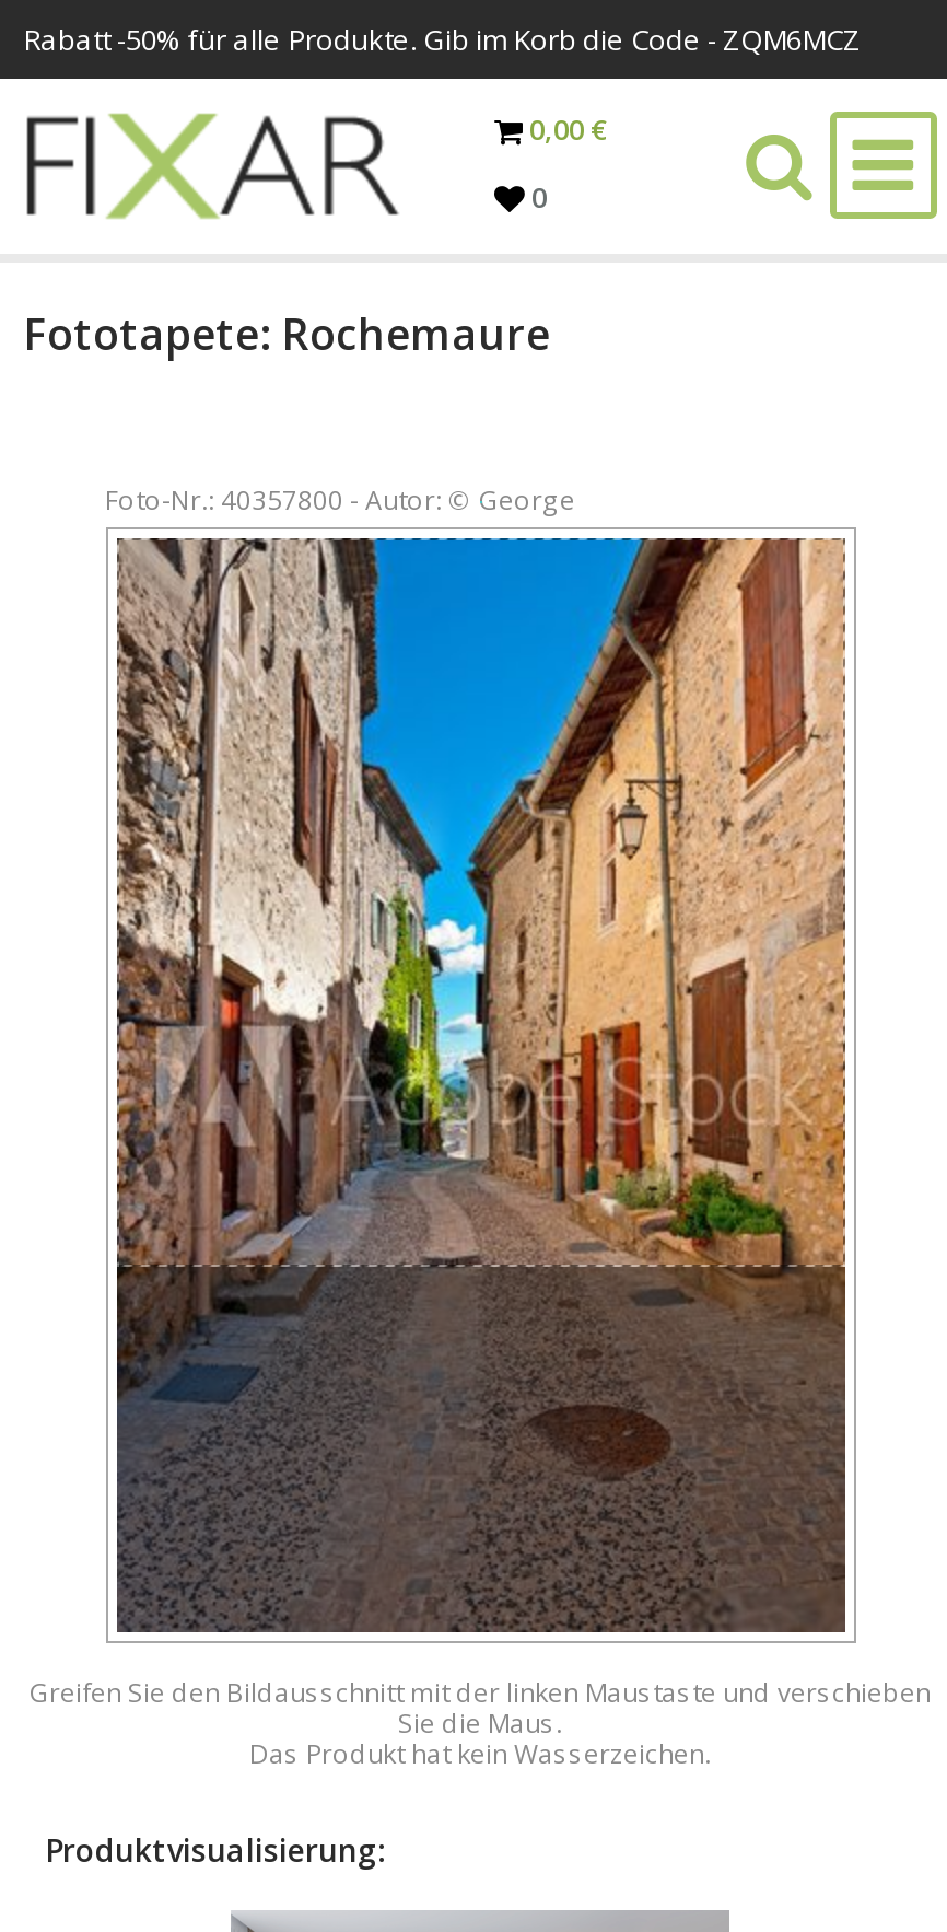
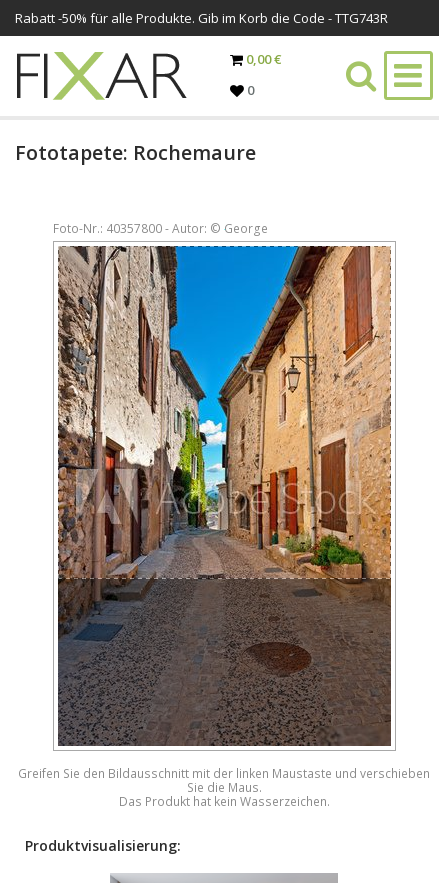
- Rabatt -50% für alle Produkte. Gib im Korb die Code - ZQM6MCZ
+ Rabatt -50% für alle Produkte. Gib im Korb die Code - TTG743R
